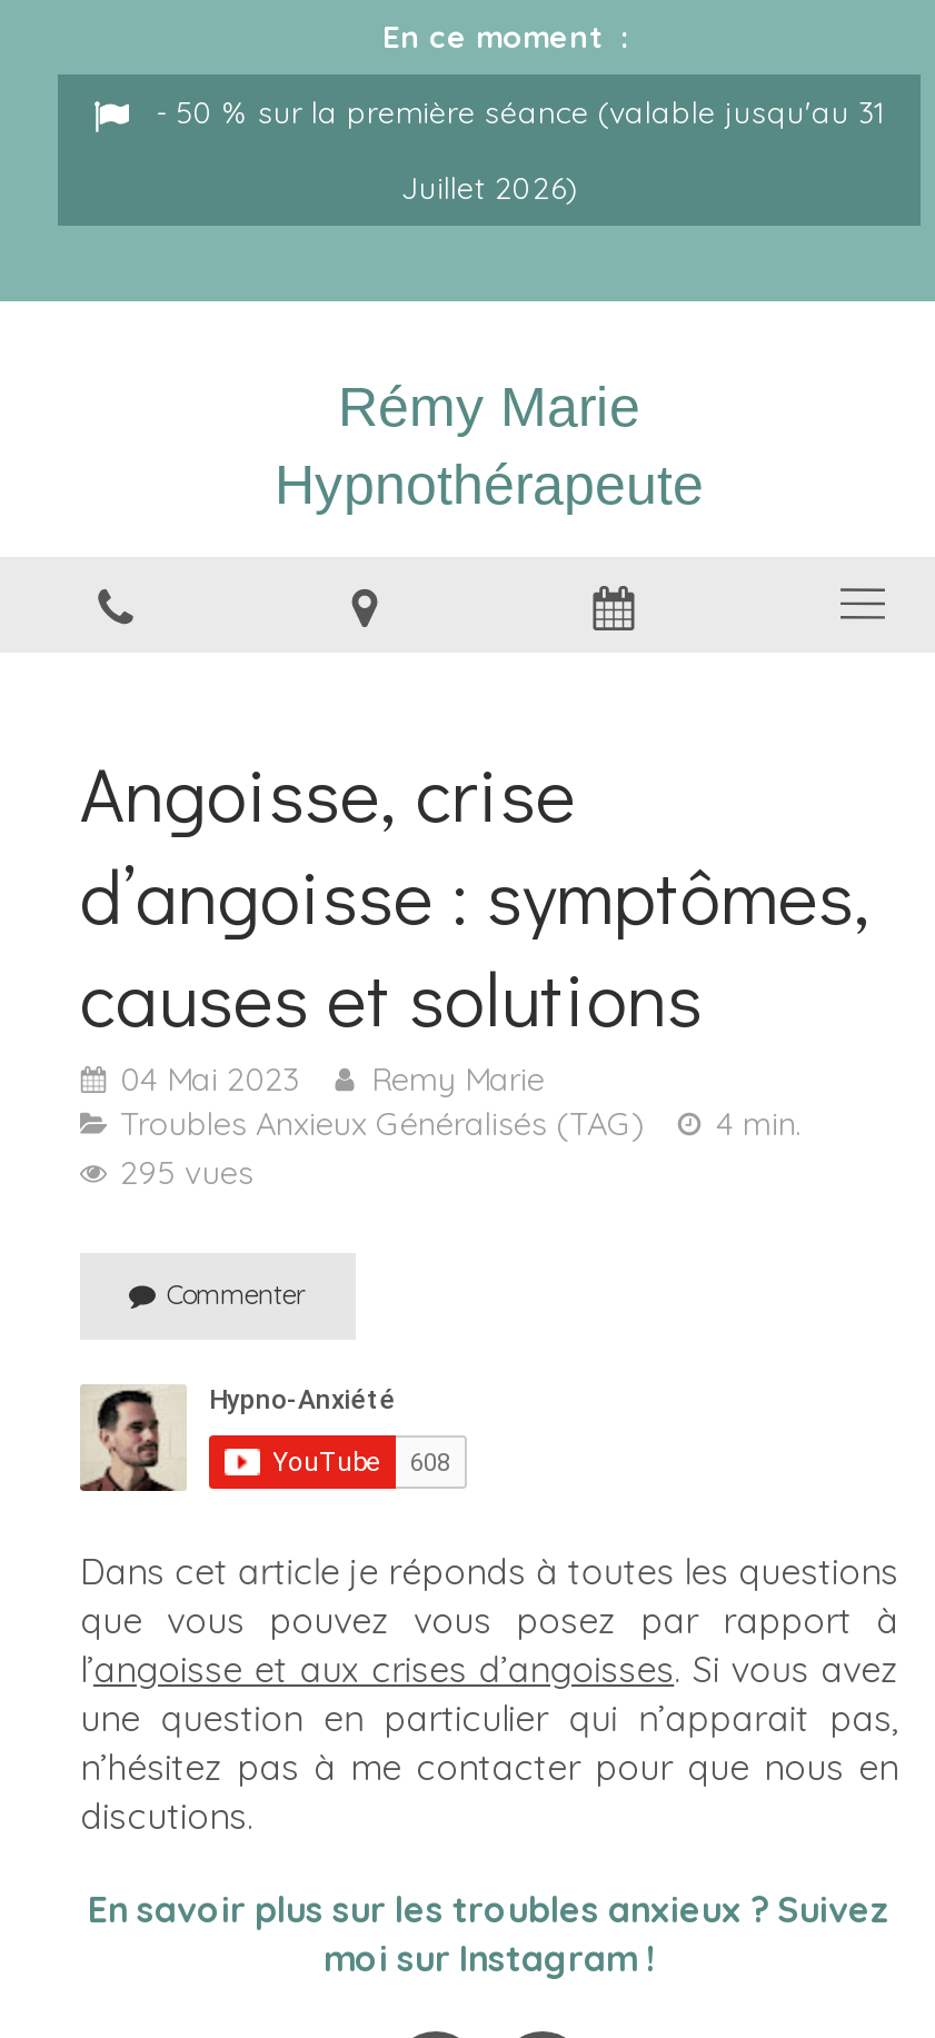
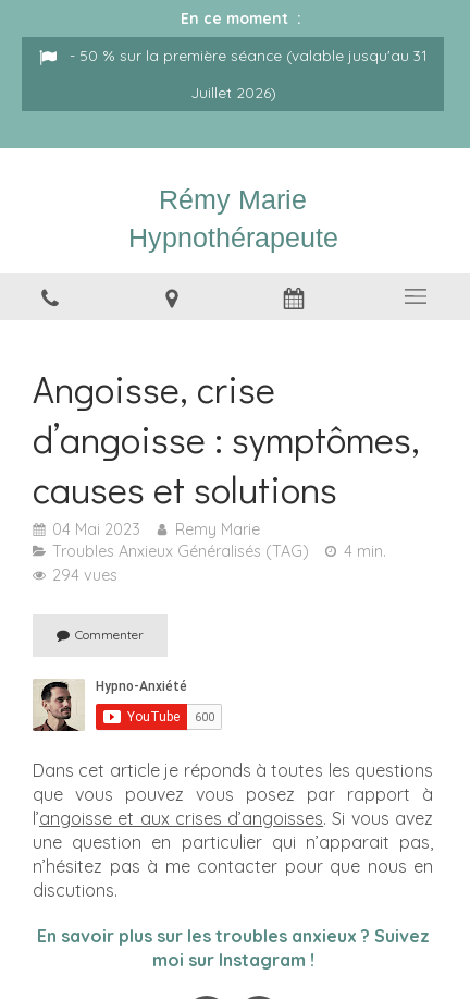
- 295 vues
+ 294 vues
